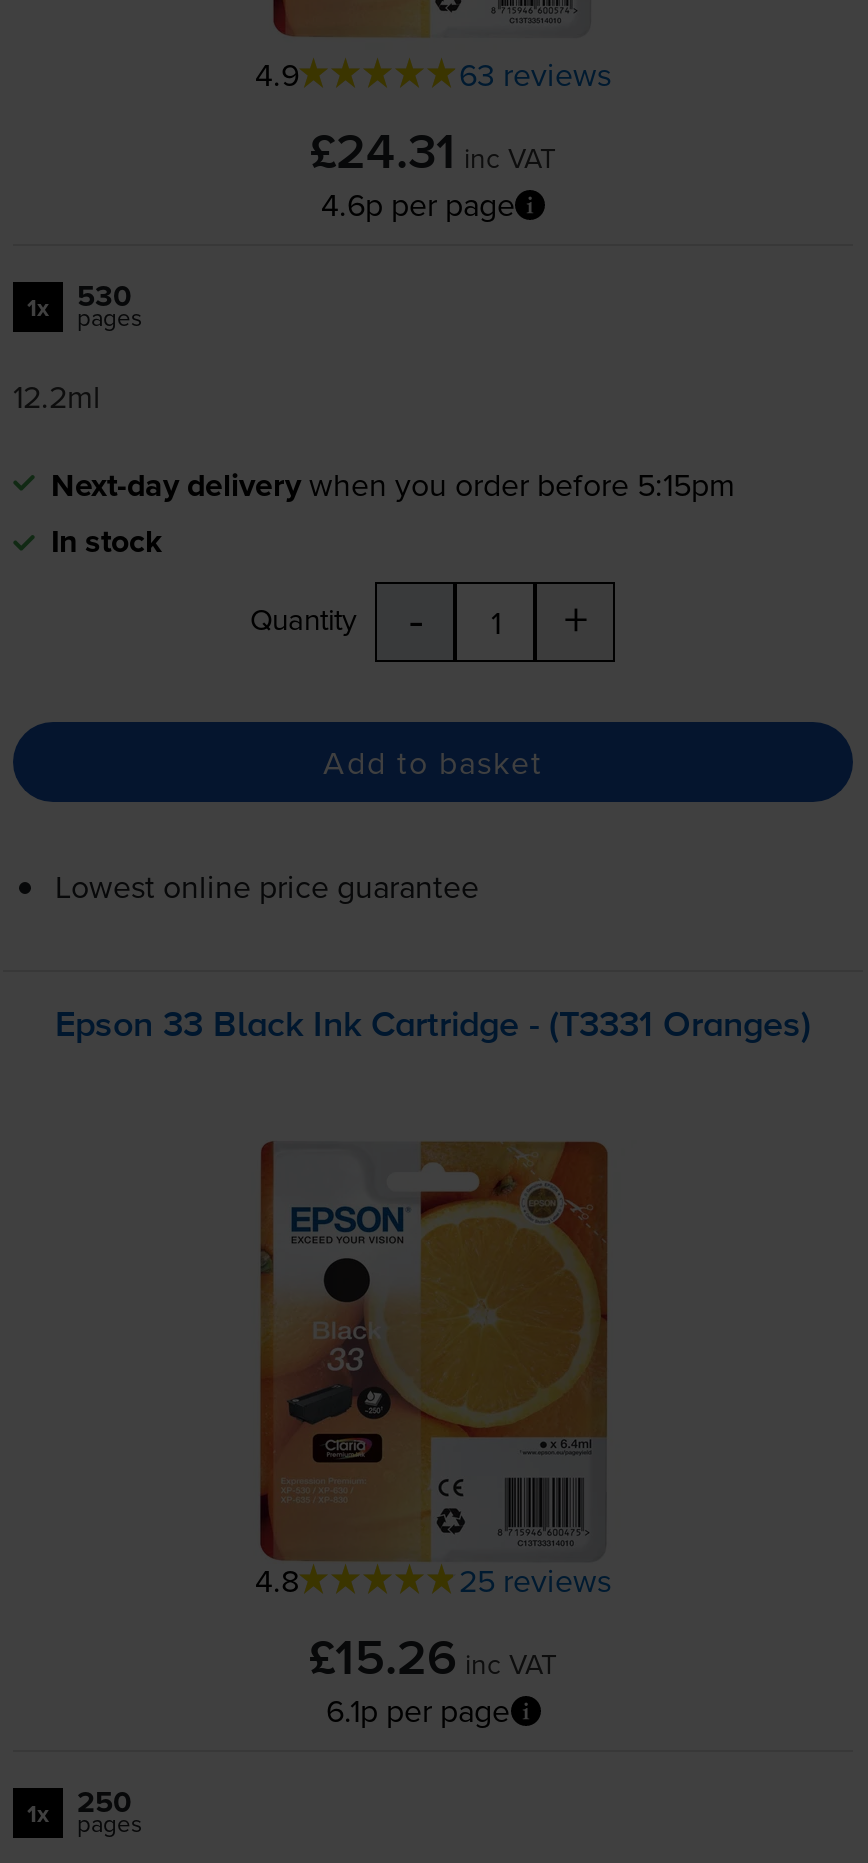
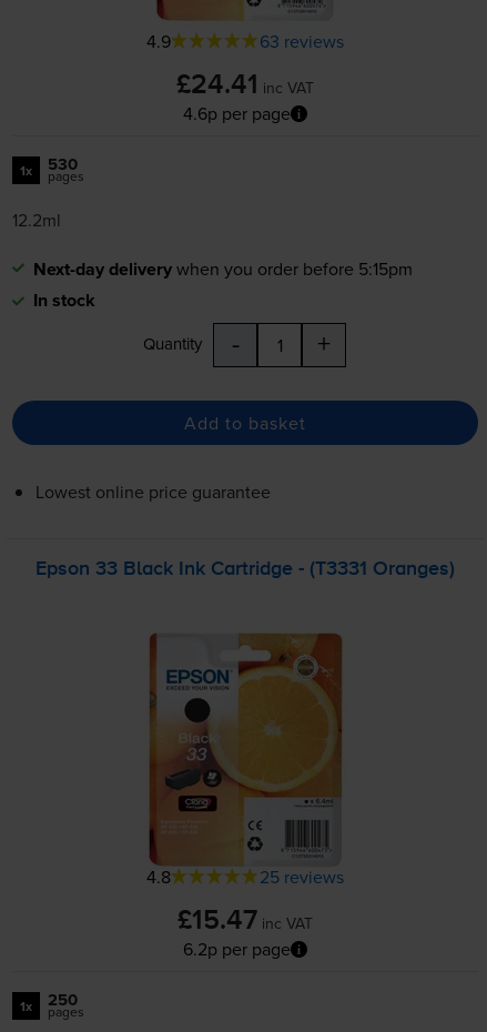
- £24.31 inc VAT
+ £24.41 inc VAT

- £15.26 inc VAT
+ £15.47 inc VAT

- 6.1p per page
+ 6.2p per page
